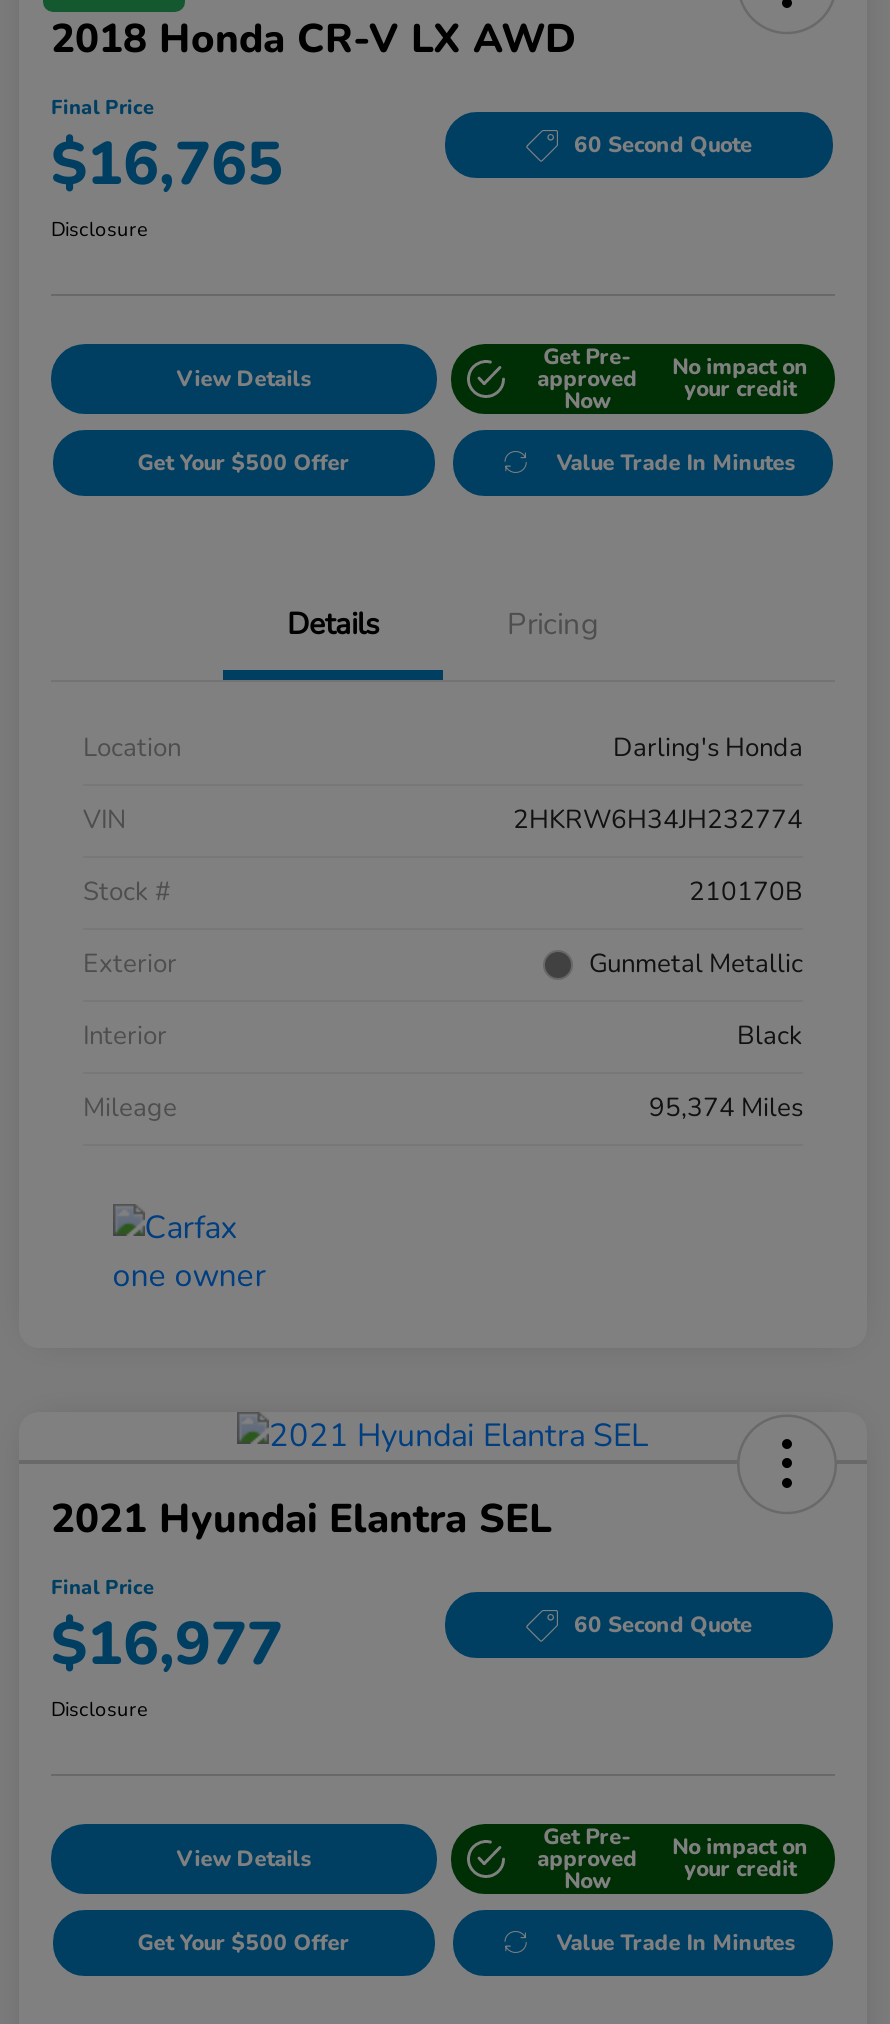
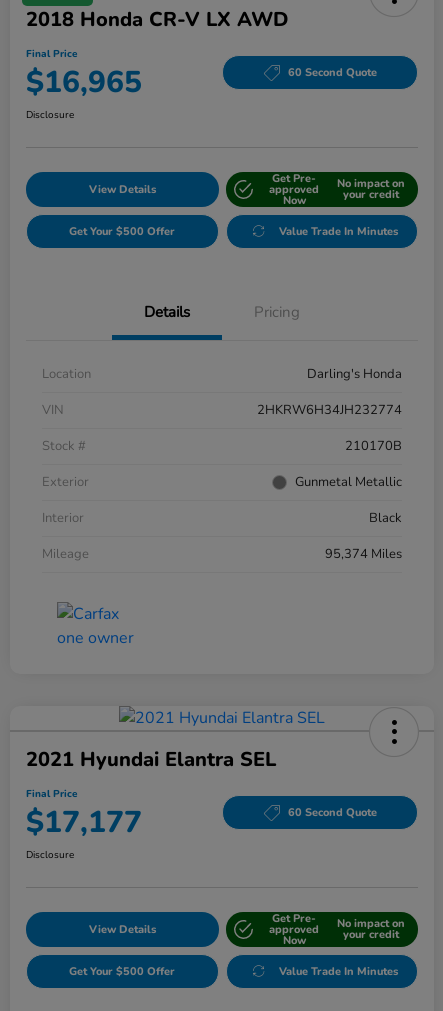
- $16,765
+ $16,965

- $16,977
+ $17,177
